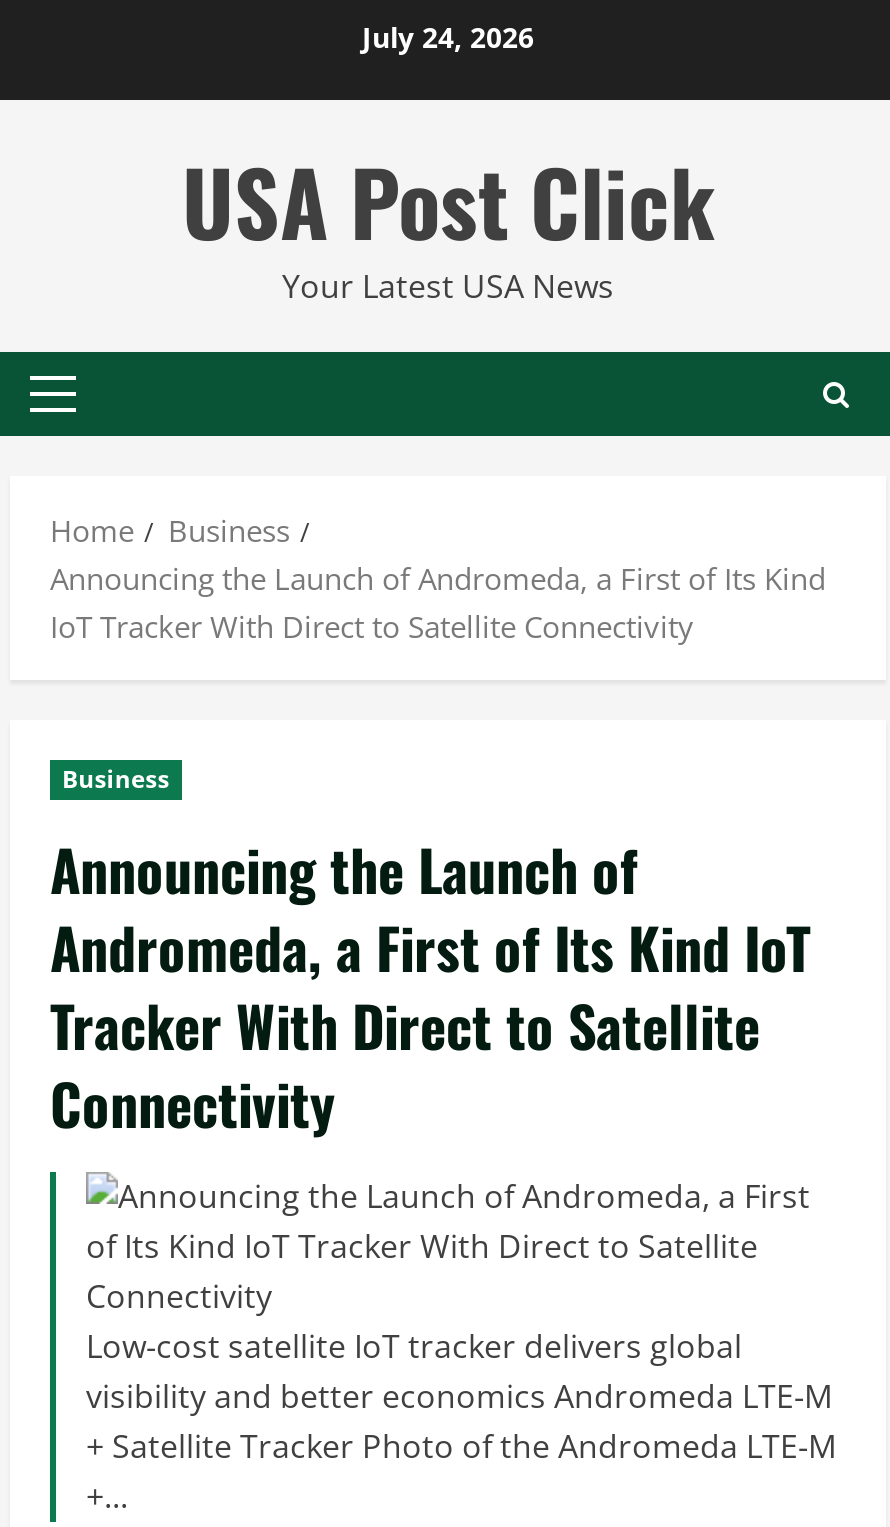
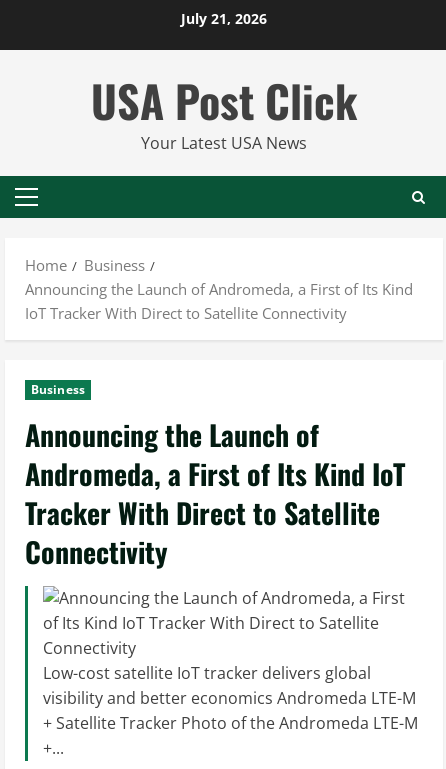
- July 24, 2026
+ July 21, 2026
